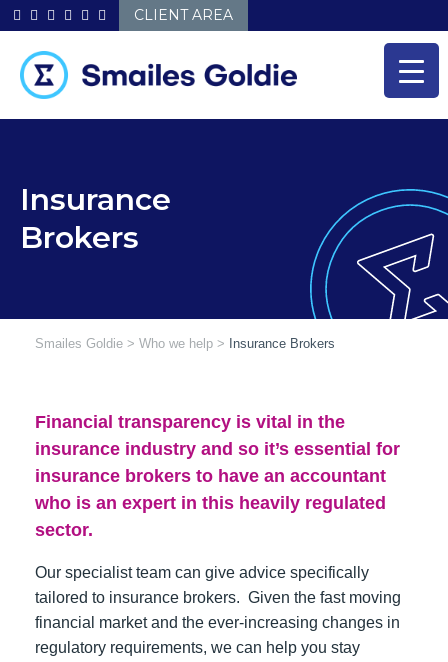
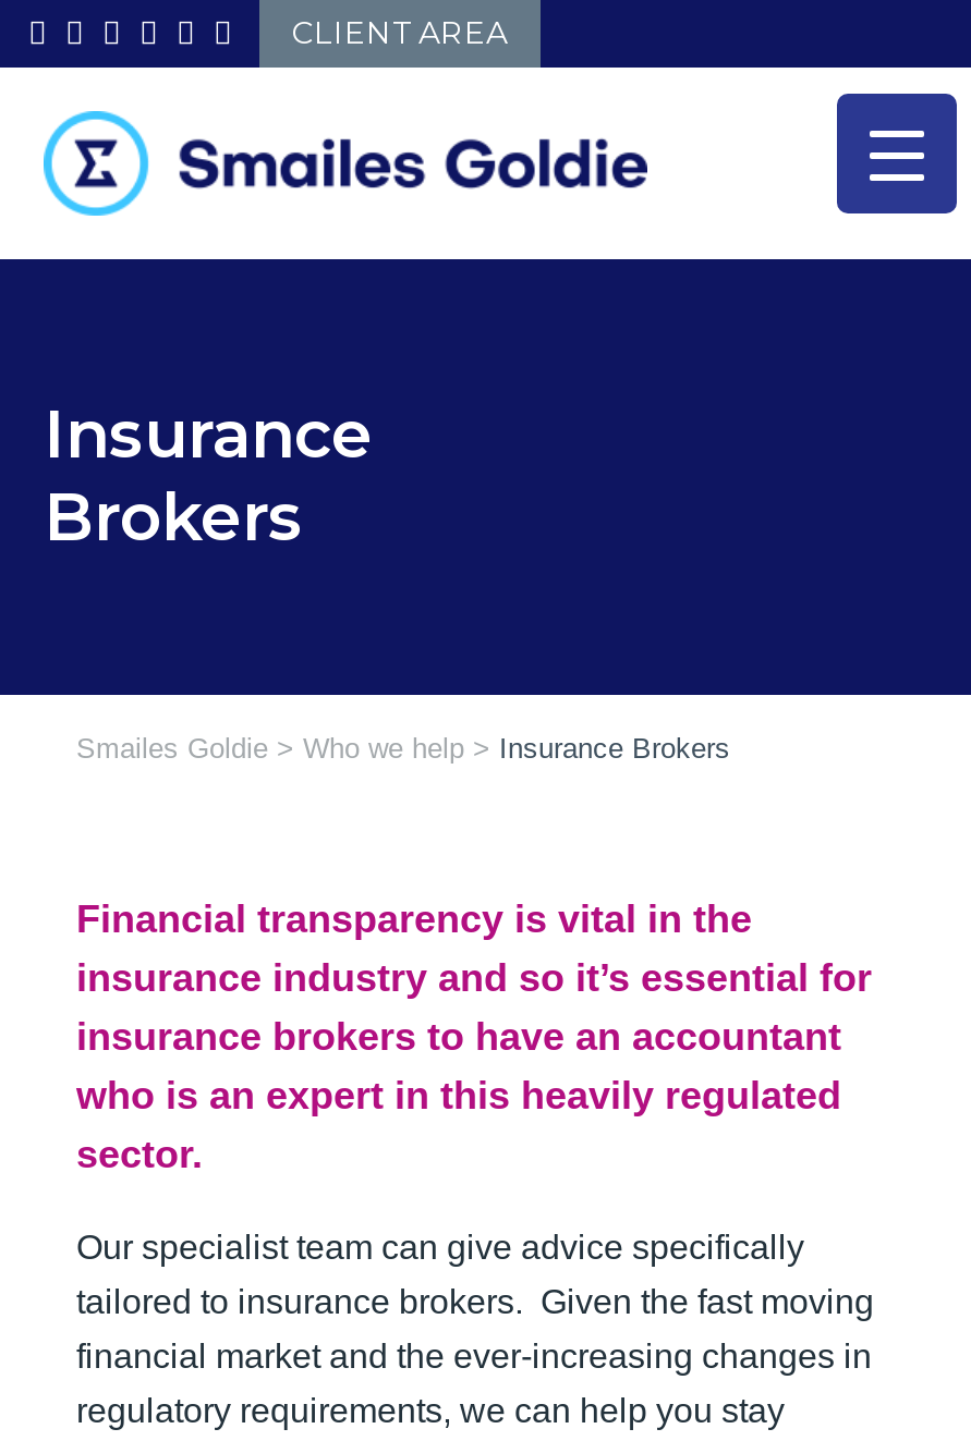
- [image]
